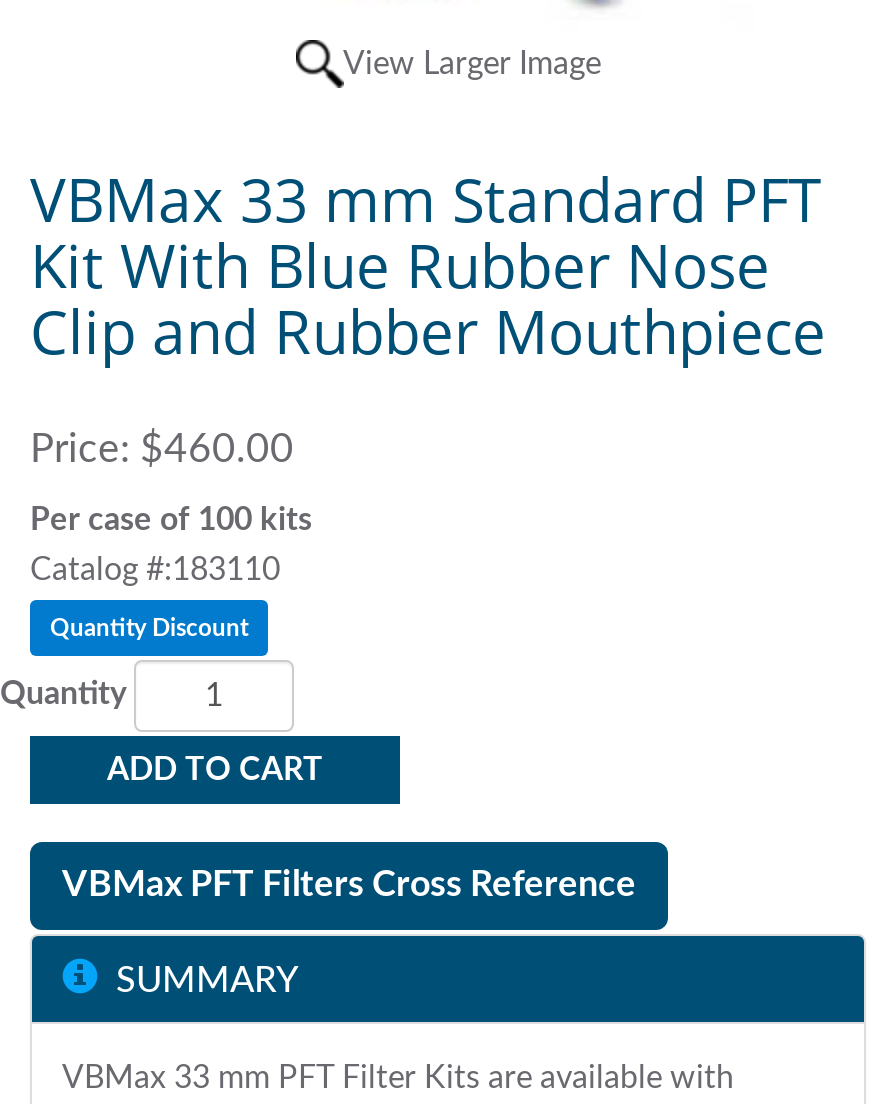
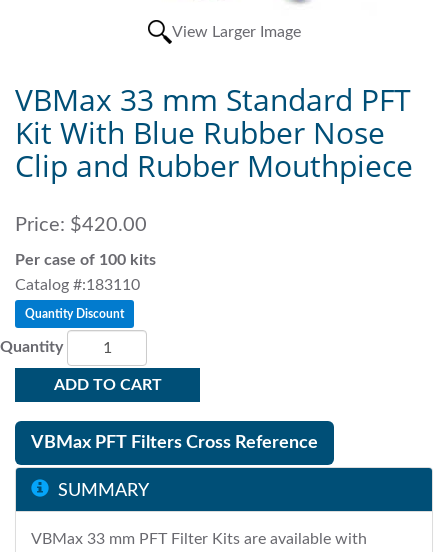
- Price: $460.00
+ Price: $420.00
